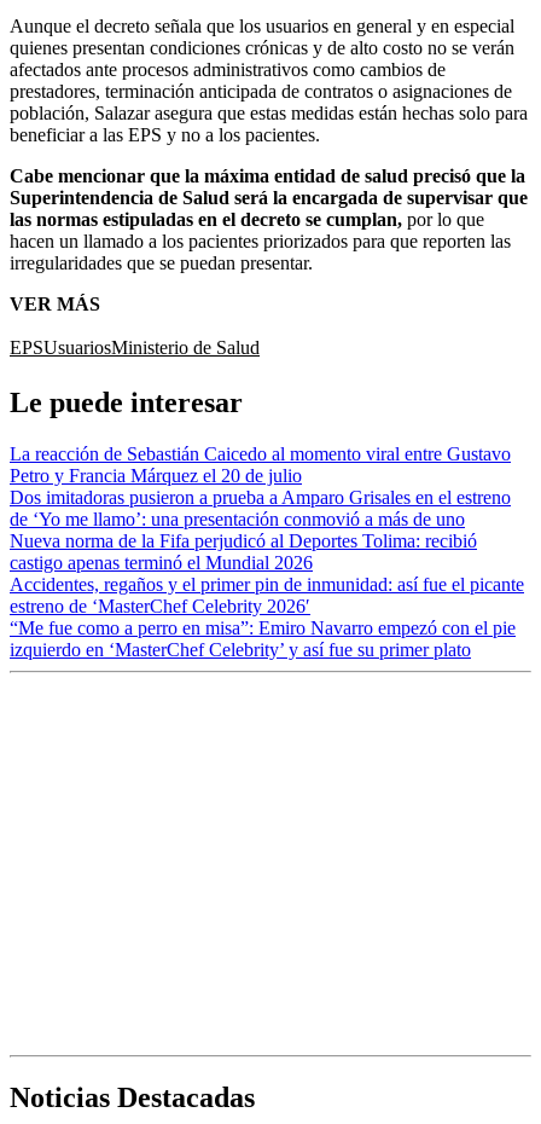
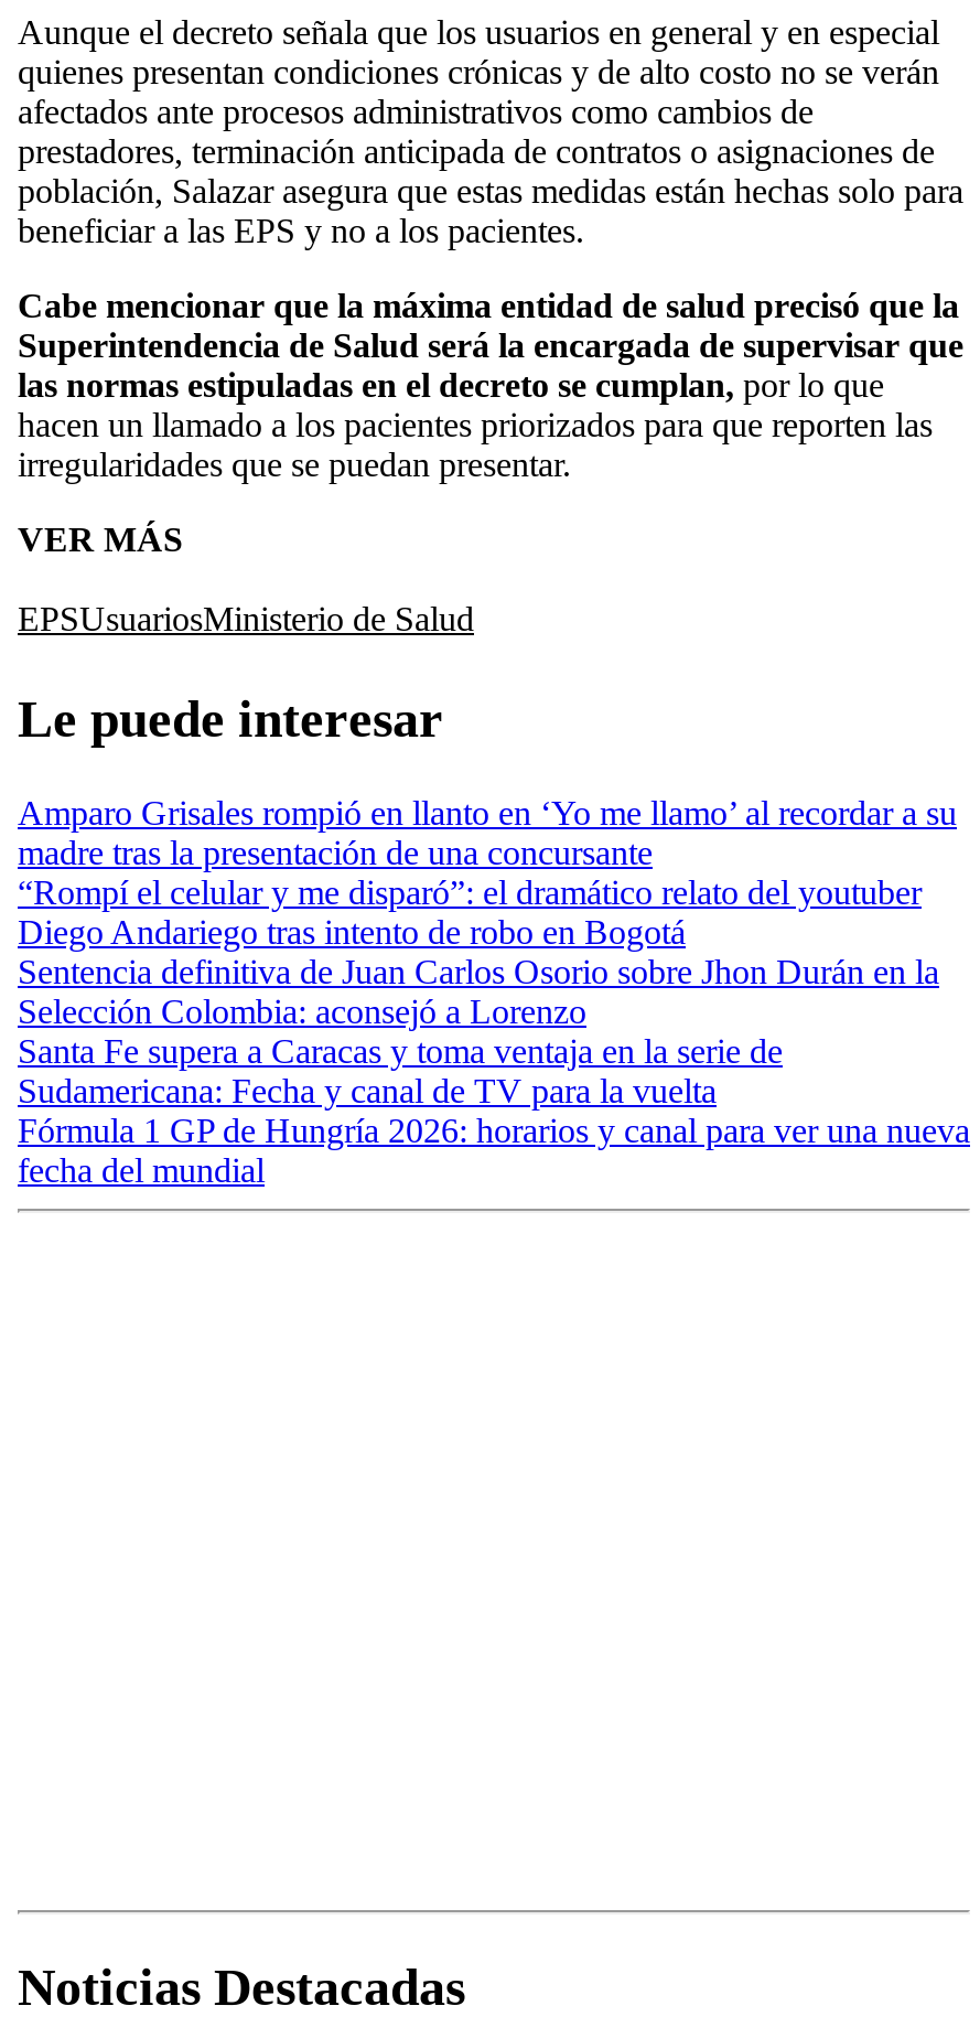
- La reacción de Sebastián Caicedo al momento viral entre Gustavo
- Petro y Francia Márquez el 20 de julio
- Dos imitadoras pusieron a prueba a Amparo Grisales en el estreno
- de ‘Yo me llamo’: una presentación conmovió a más de uno
- Nueva norma de la Fifa perjudicó al Deportes Tolima: recibió
- castigo apenas terminó el Mundial 2026
- Accidentes, regaños y el primer pin de inmunidad: así fue el picante
- estreno de ‘MasterChef Celebrity 2026′
- “Me fue como a perro en misa”: Emiro Navarro empezó con el pie
- izquierdo en ‘MasterChef Celebrity’ y así fue su primer plato
+ Amparo Grisales rompió en llanto en ‘Yo me llamo’ al recordar a su
+ madre tras la presentación de una concursante
+ “Rompí el celular y me disparó”: el dramático relato del youtuber
+ Diego Andariego tras intento de robo en Bogotá
+ Sentencia definitiva de Juan Carlos Osorio sobre Jhon Durán en la
+ Selección Colombia: aconsejó a Lorenzo
+ Santa Fe supera a Caracas y toma ventaja en la serie de
+ Sudamericana: Fecha y canal de TV para la vuelta
+ Fórmula 1 GP de Hungría 2026: horarios y canal para ver una nueva
+ fecha del mundial
